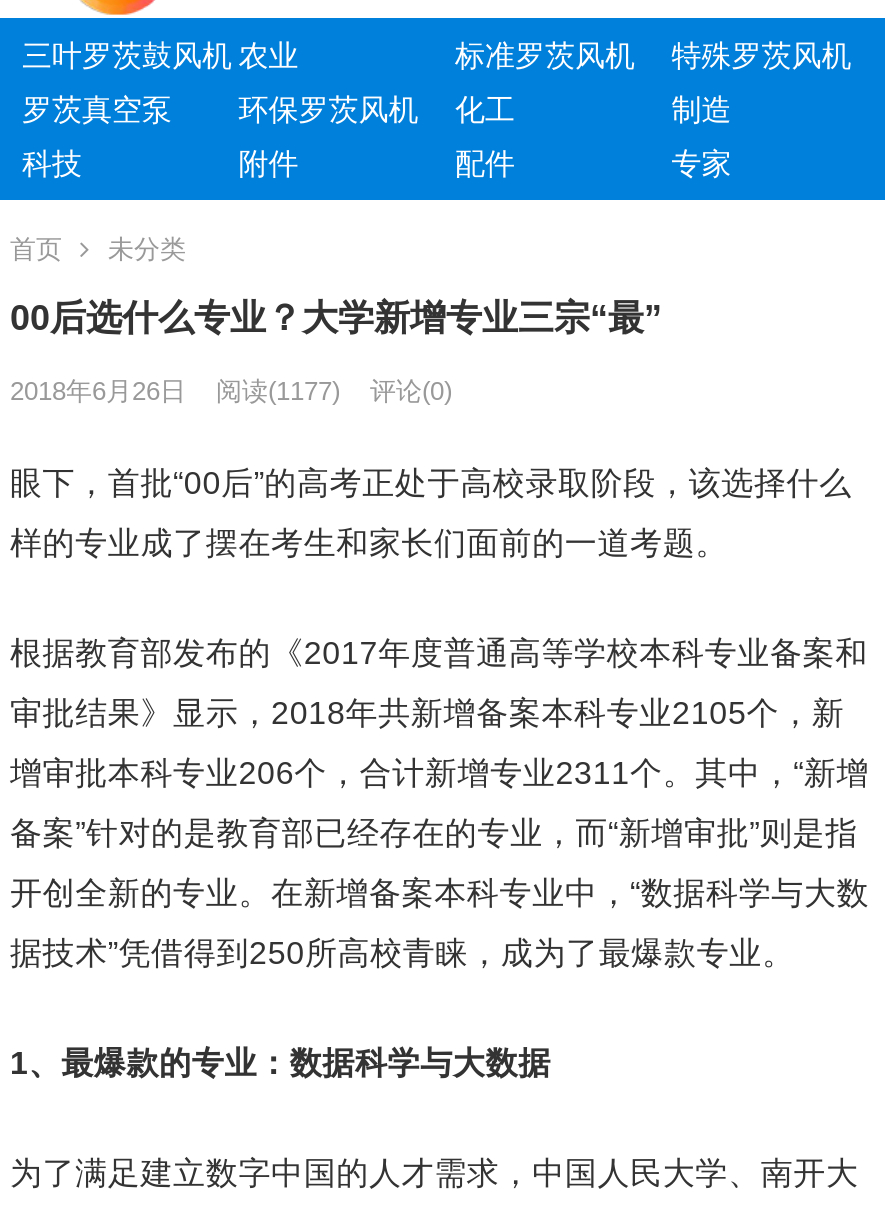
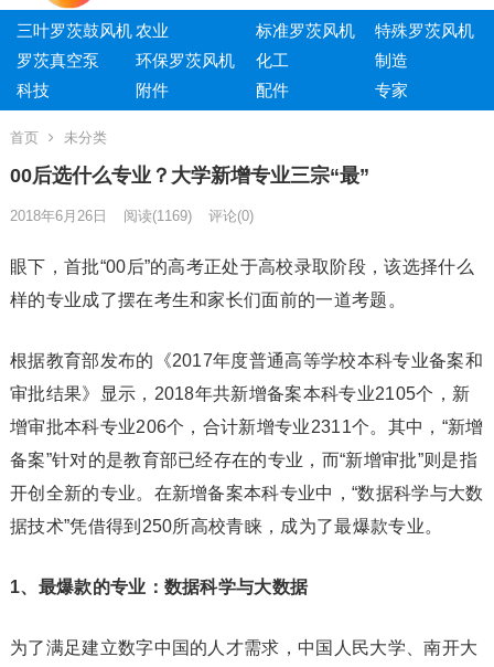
- 2018年6月26日 阅读(1177) 评论(0)
+ 2018年6月26日 阅读(1169) 评论(0)
